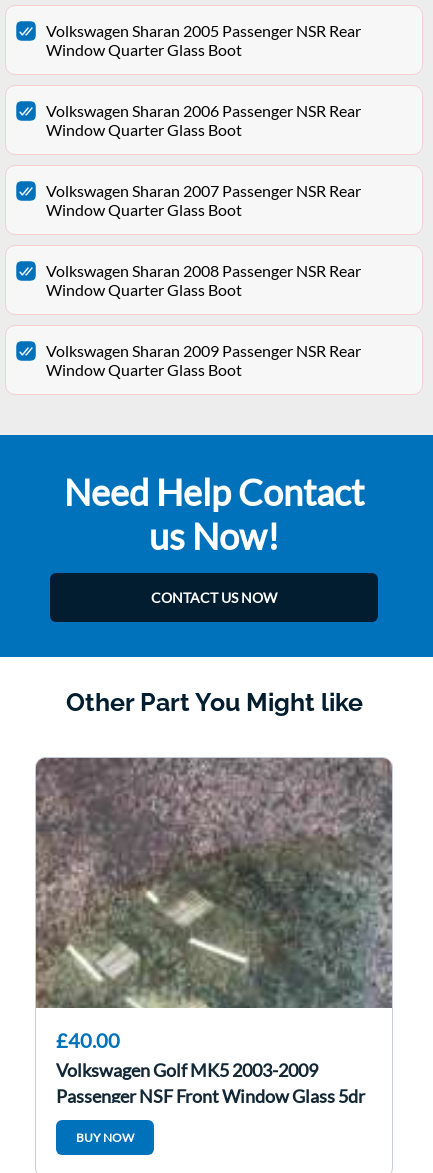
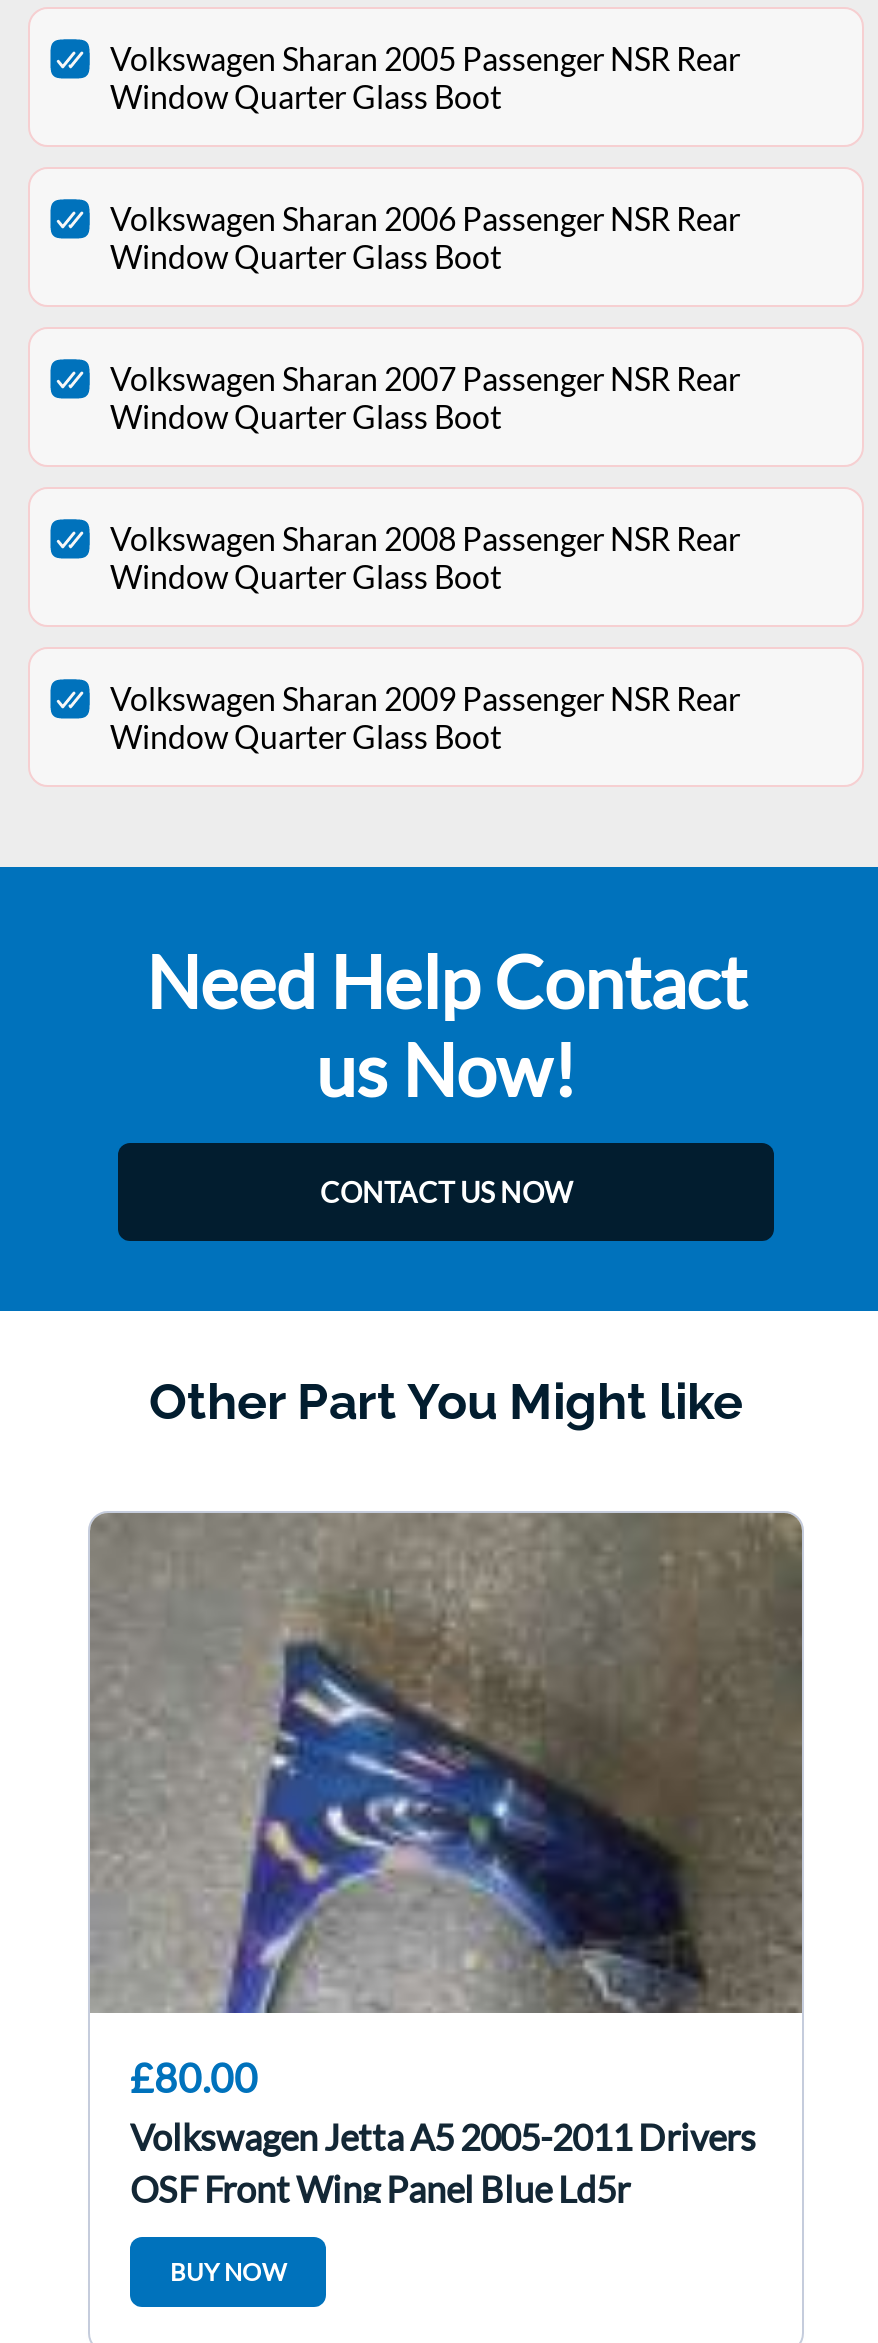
- [image]
- £40.00
- Volkswagen Golf MK5 2003-2009
- Passenger NSF Front Window Glass 5dr
+ [image]
+ £80.00
+ Volkswagen Jetta A5 2005-2011 Drivers
+ OSF Front Wing Panel Blue Ld5r
